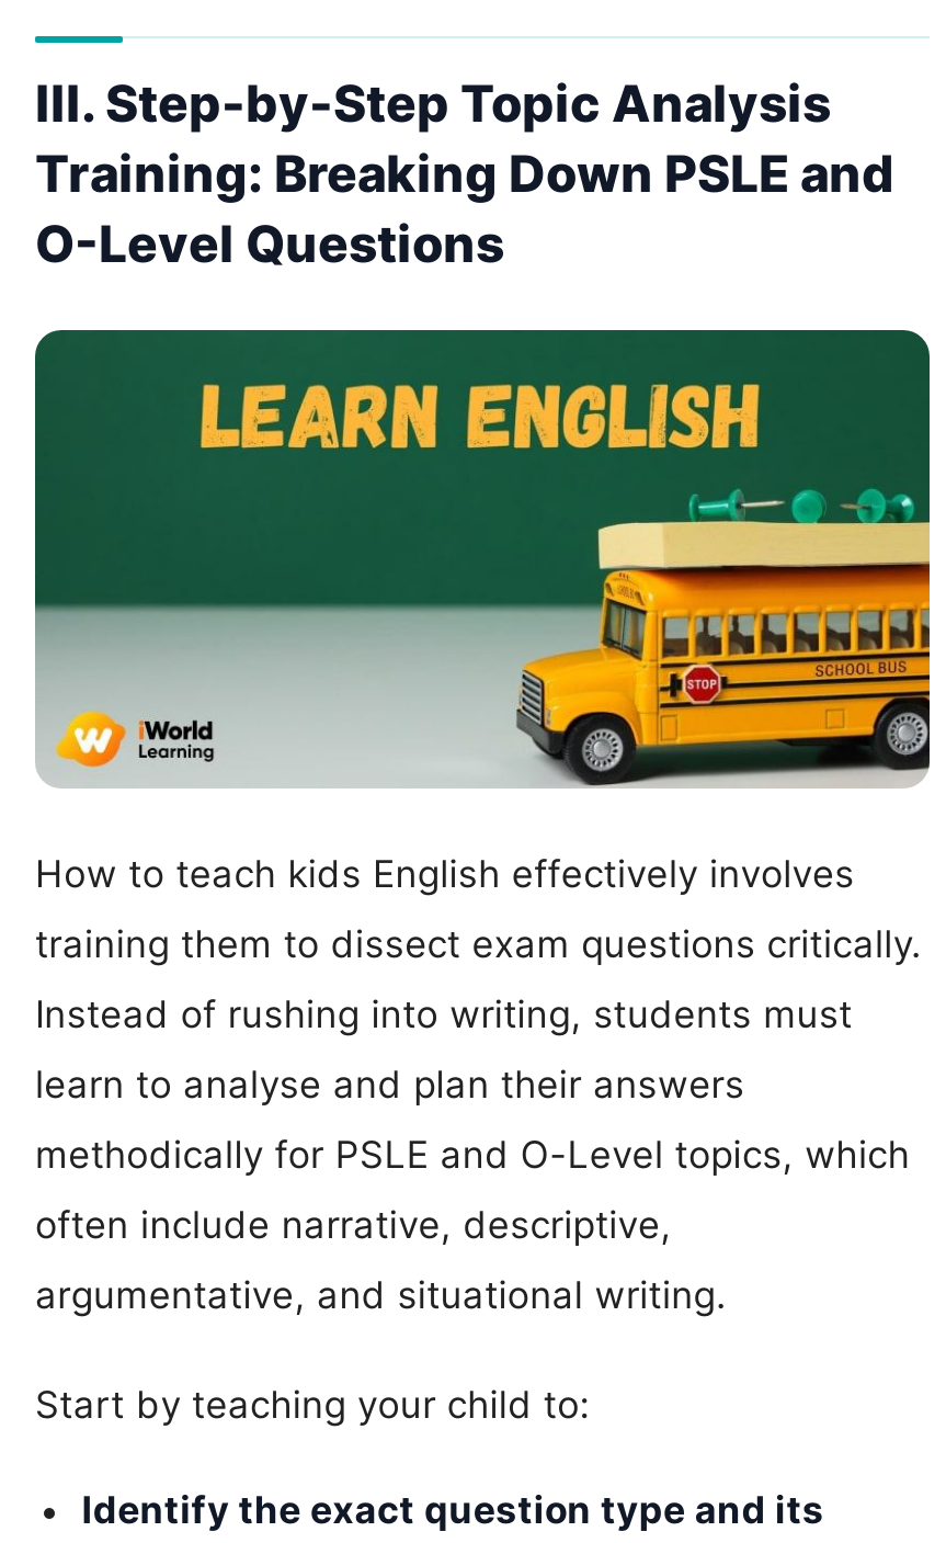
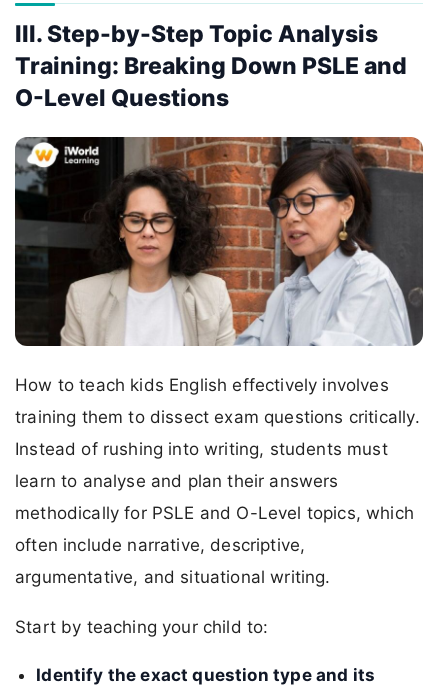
- [image]
+ [image]
